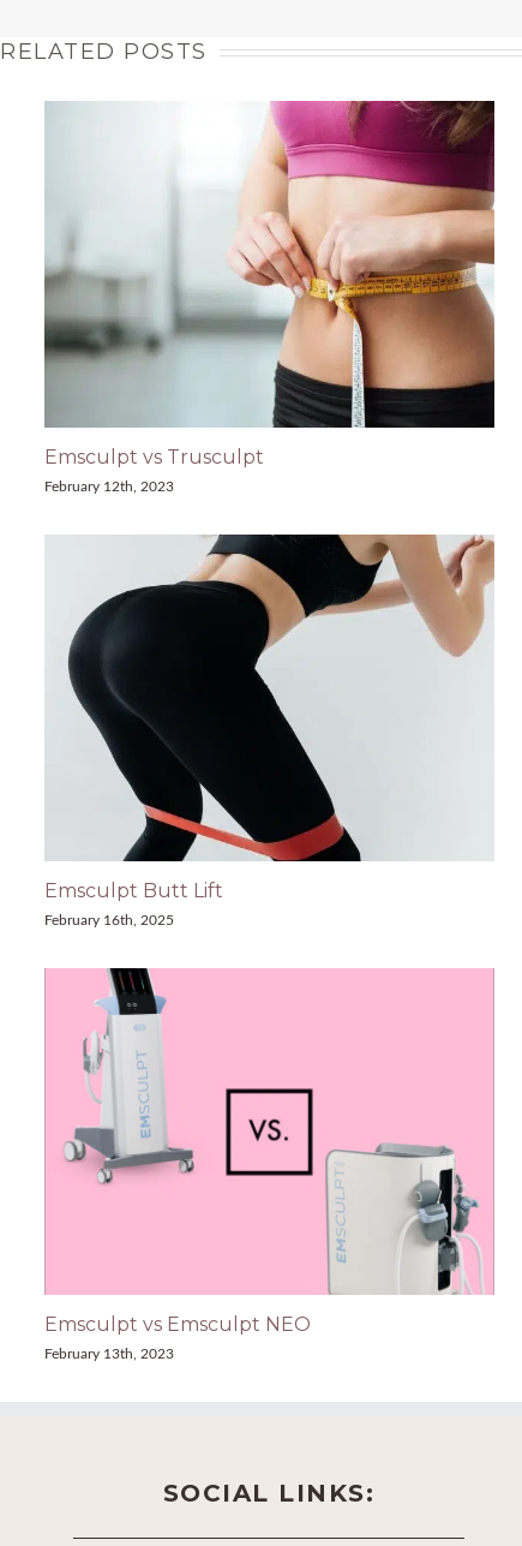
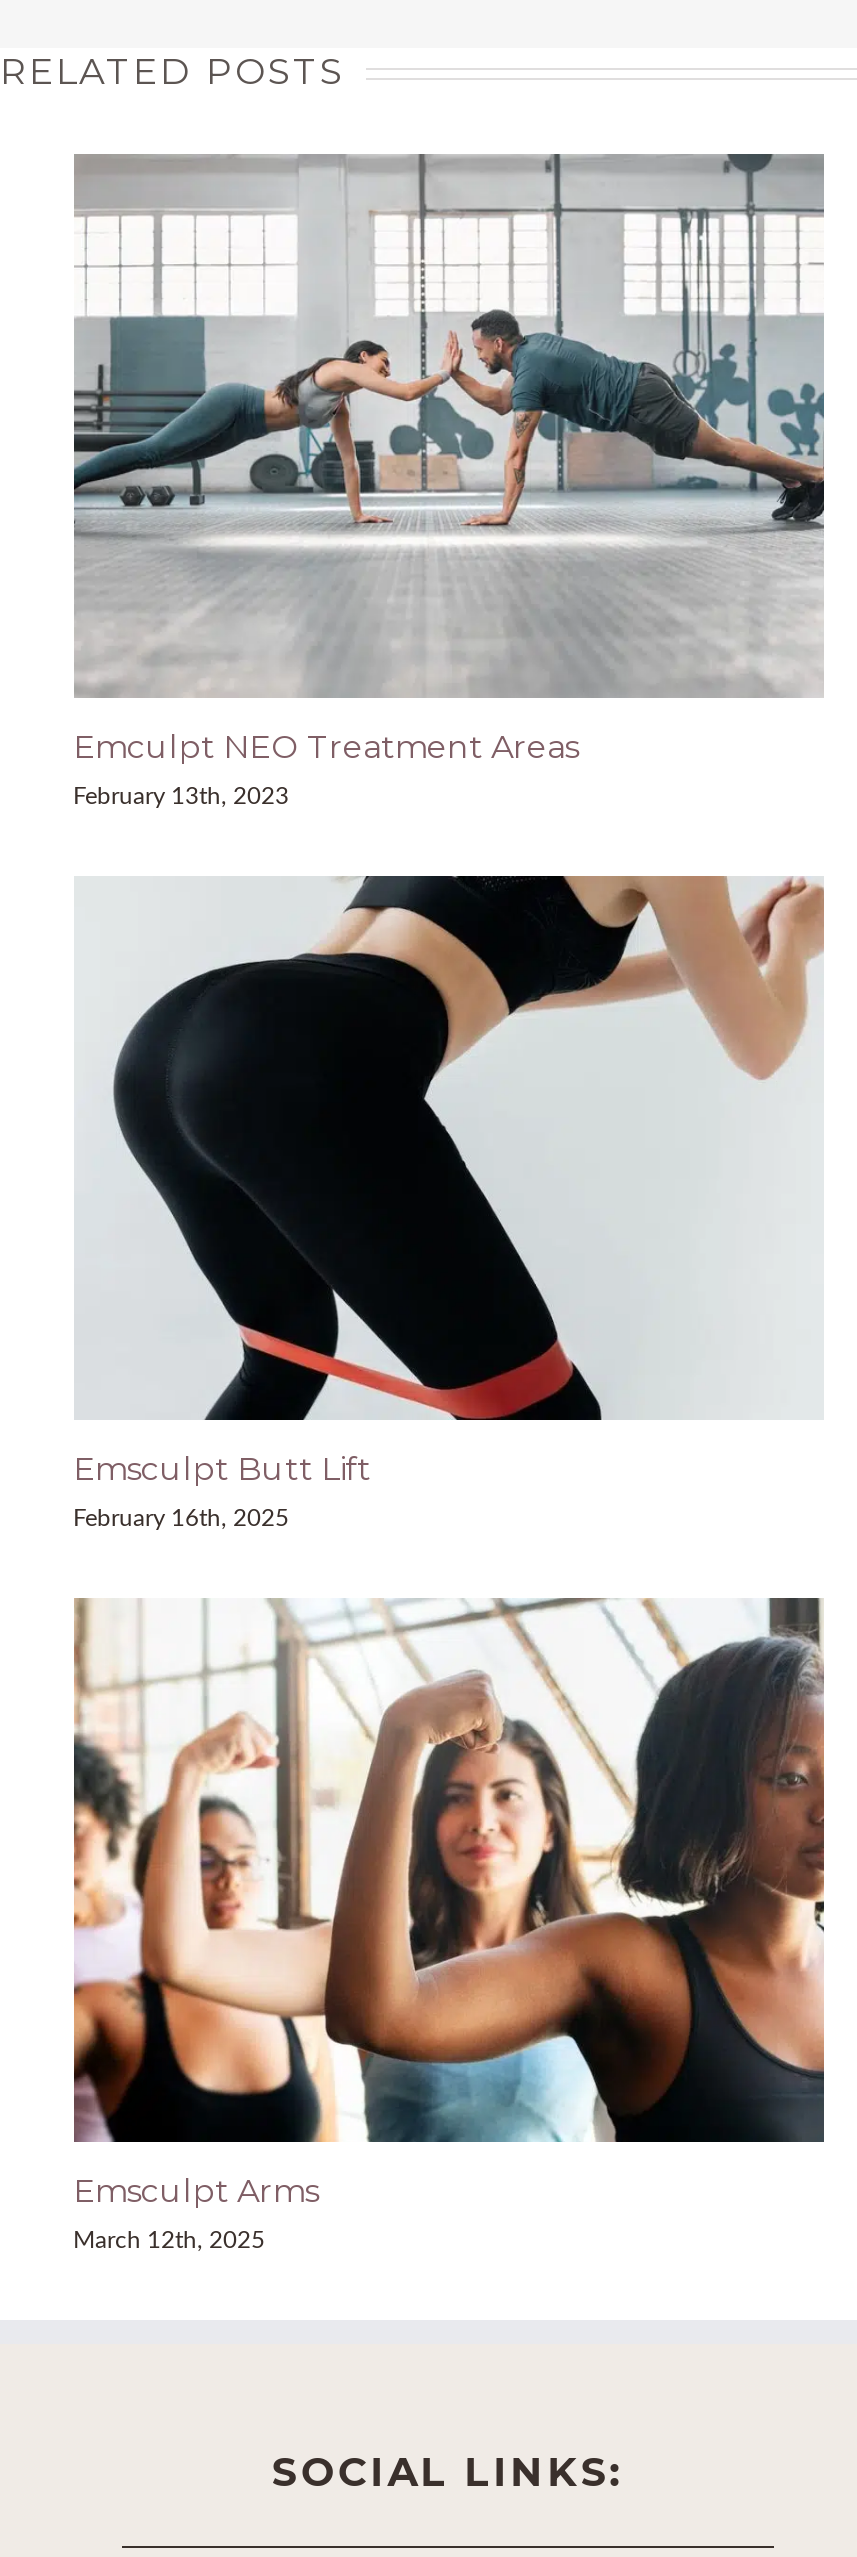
- [image]
- Emsculpt vs Trusculpt
+ [image]
+ Emculpt NEO Treatment Areas

- February 12th, 2023
+ February 13th, 2023

- [image]
- Emsculpt vs Emsculpt NEO
+ [image]
+ Emsculpt Arms

- February 13th, 2023
+ March 12th, 2025
